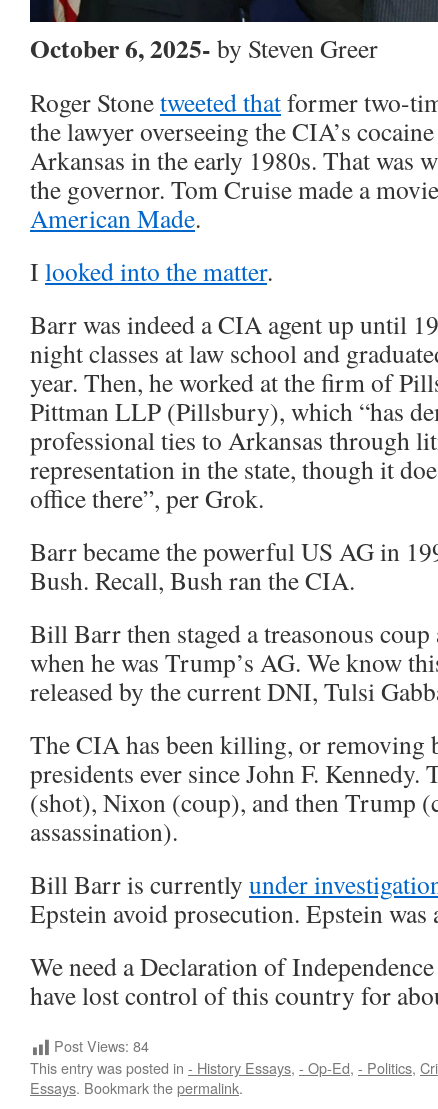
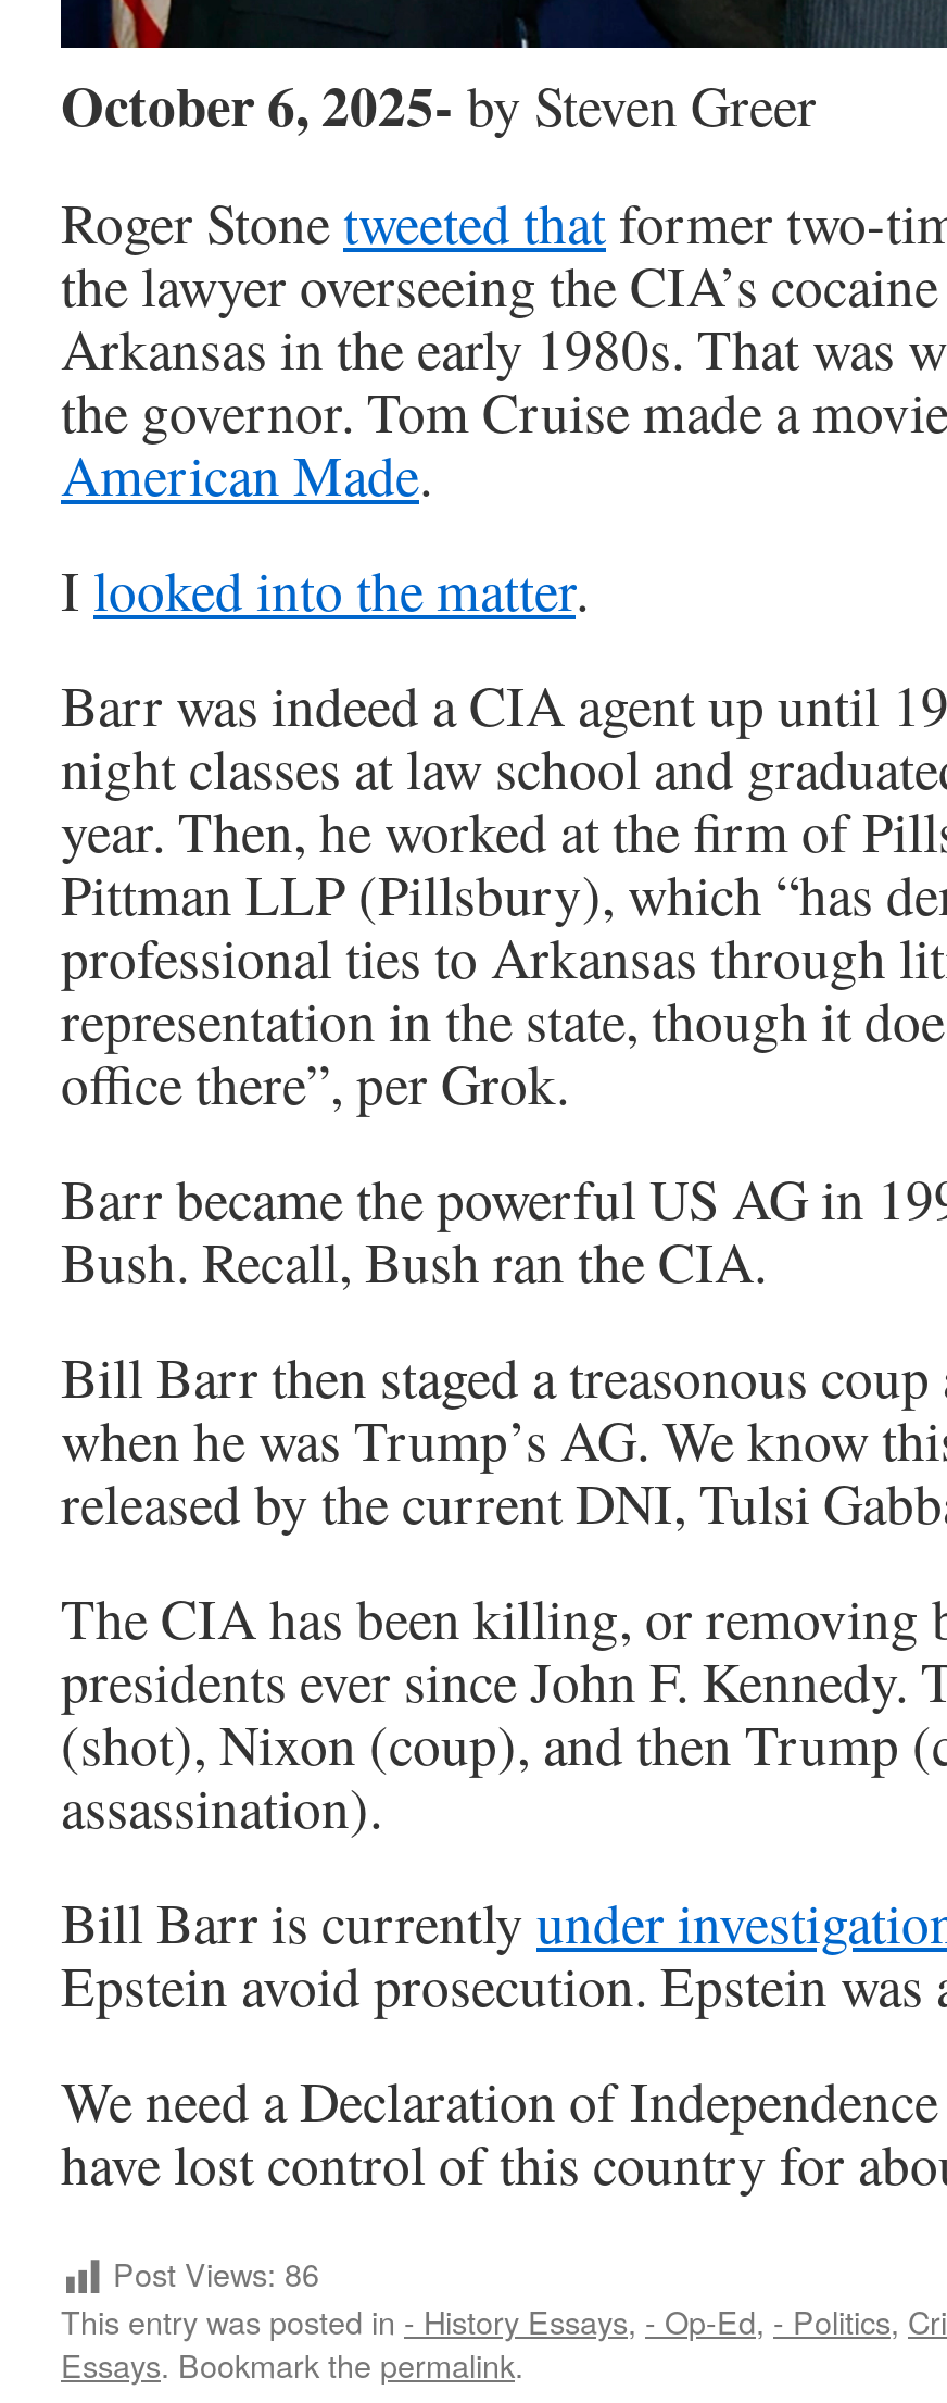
- Post Views: 84
+ Post Views: 86
